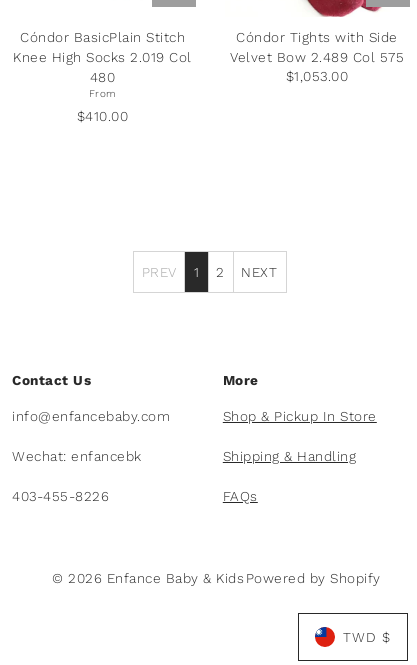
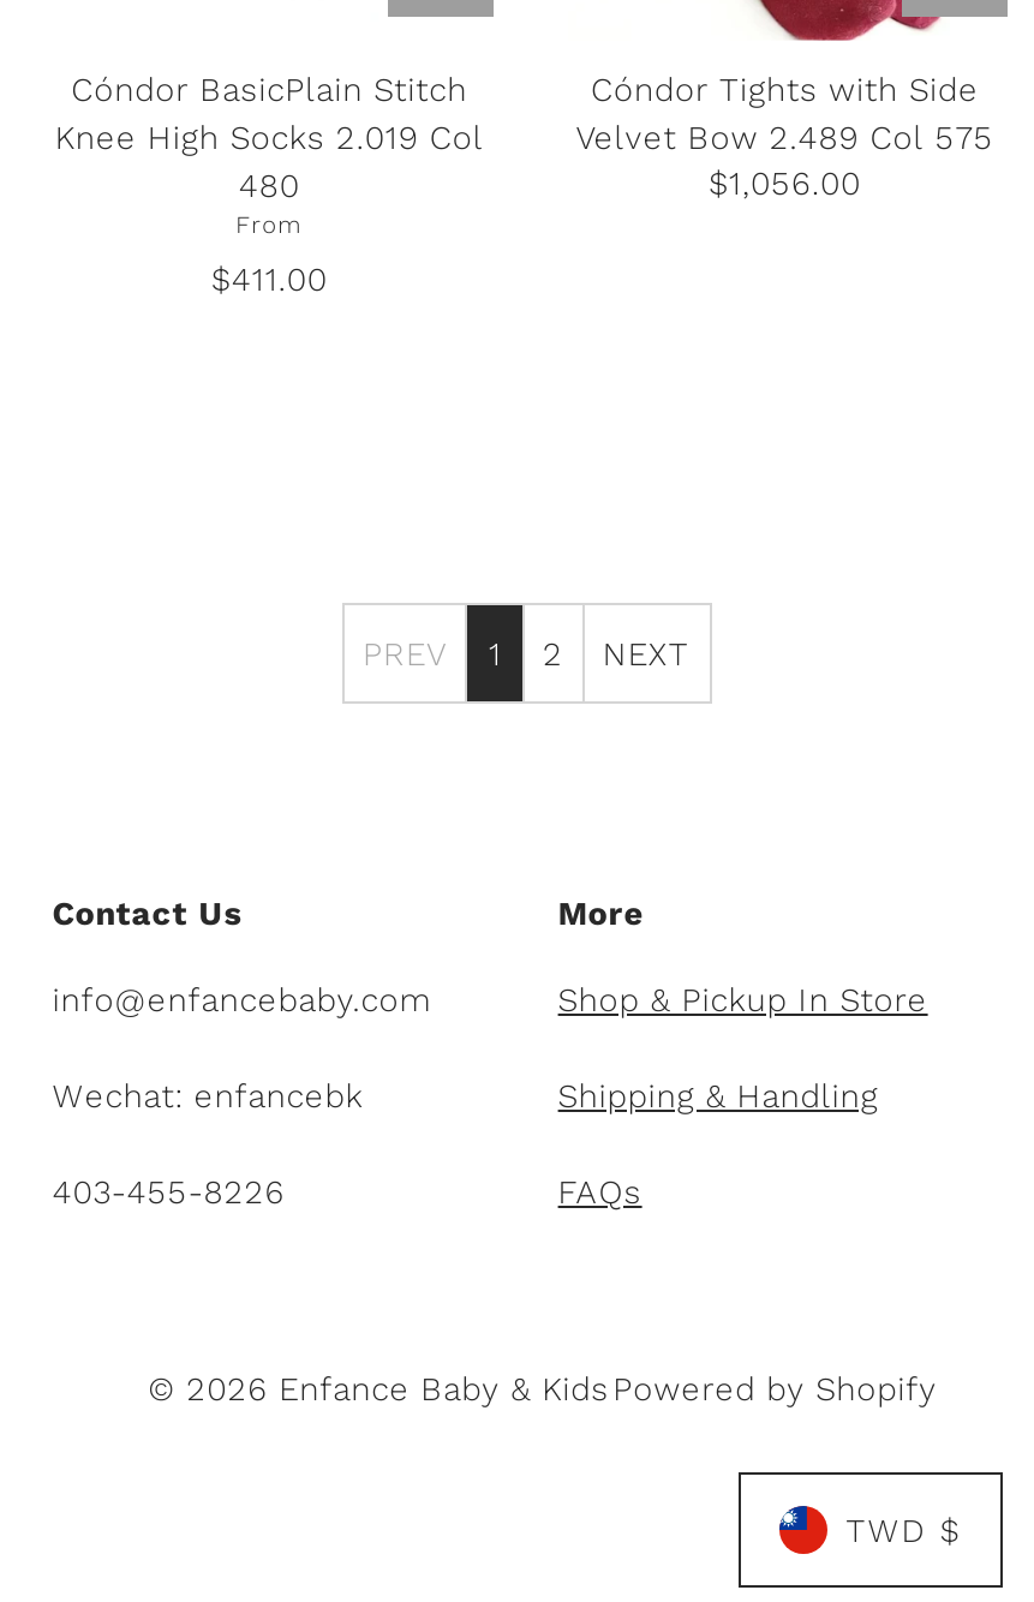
- $1,053.00
+ $1,056.00

- $410.00
+ $411.00
